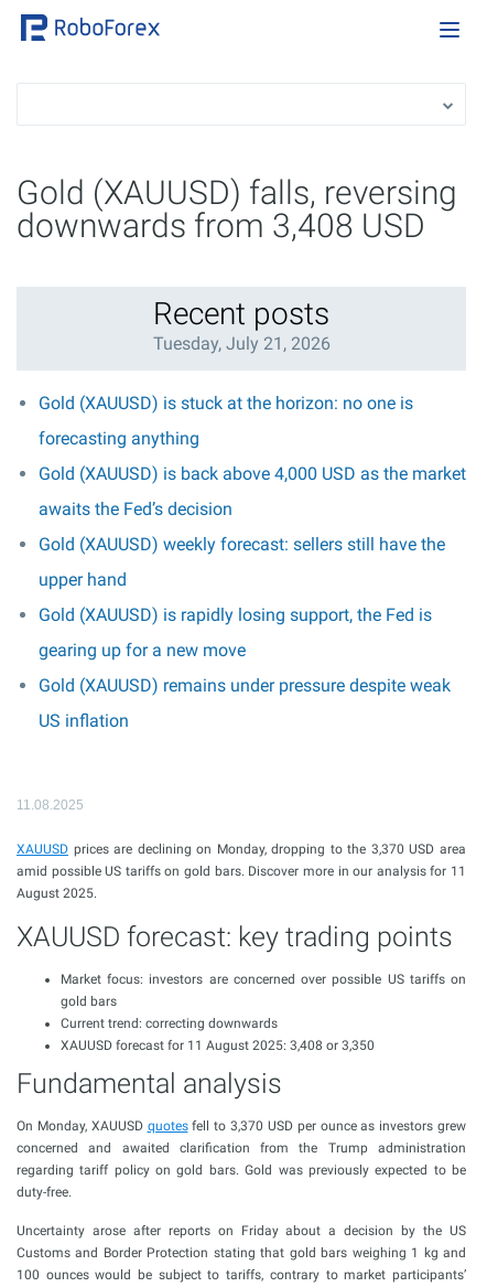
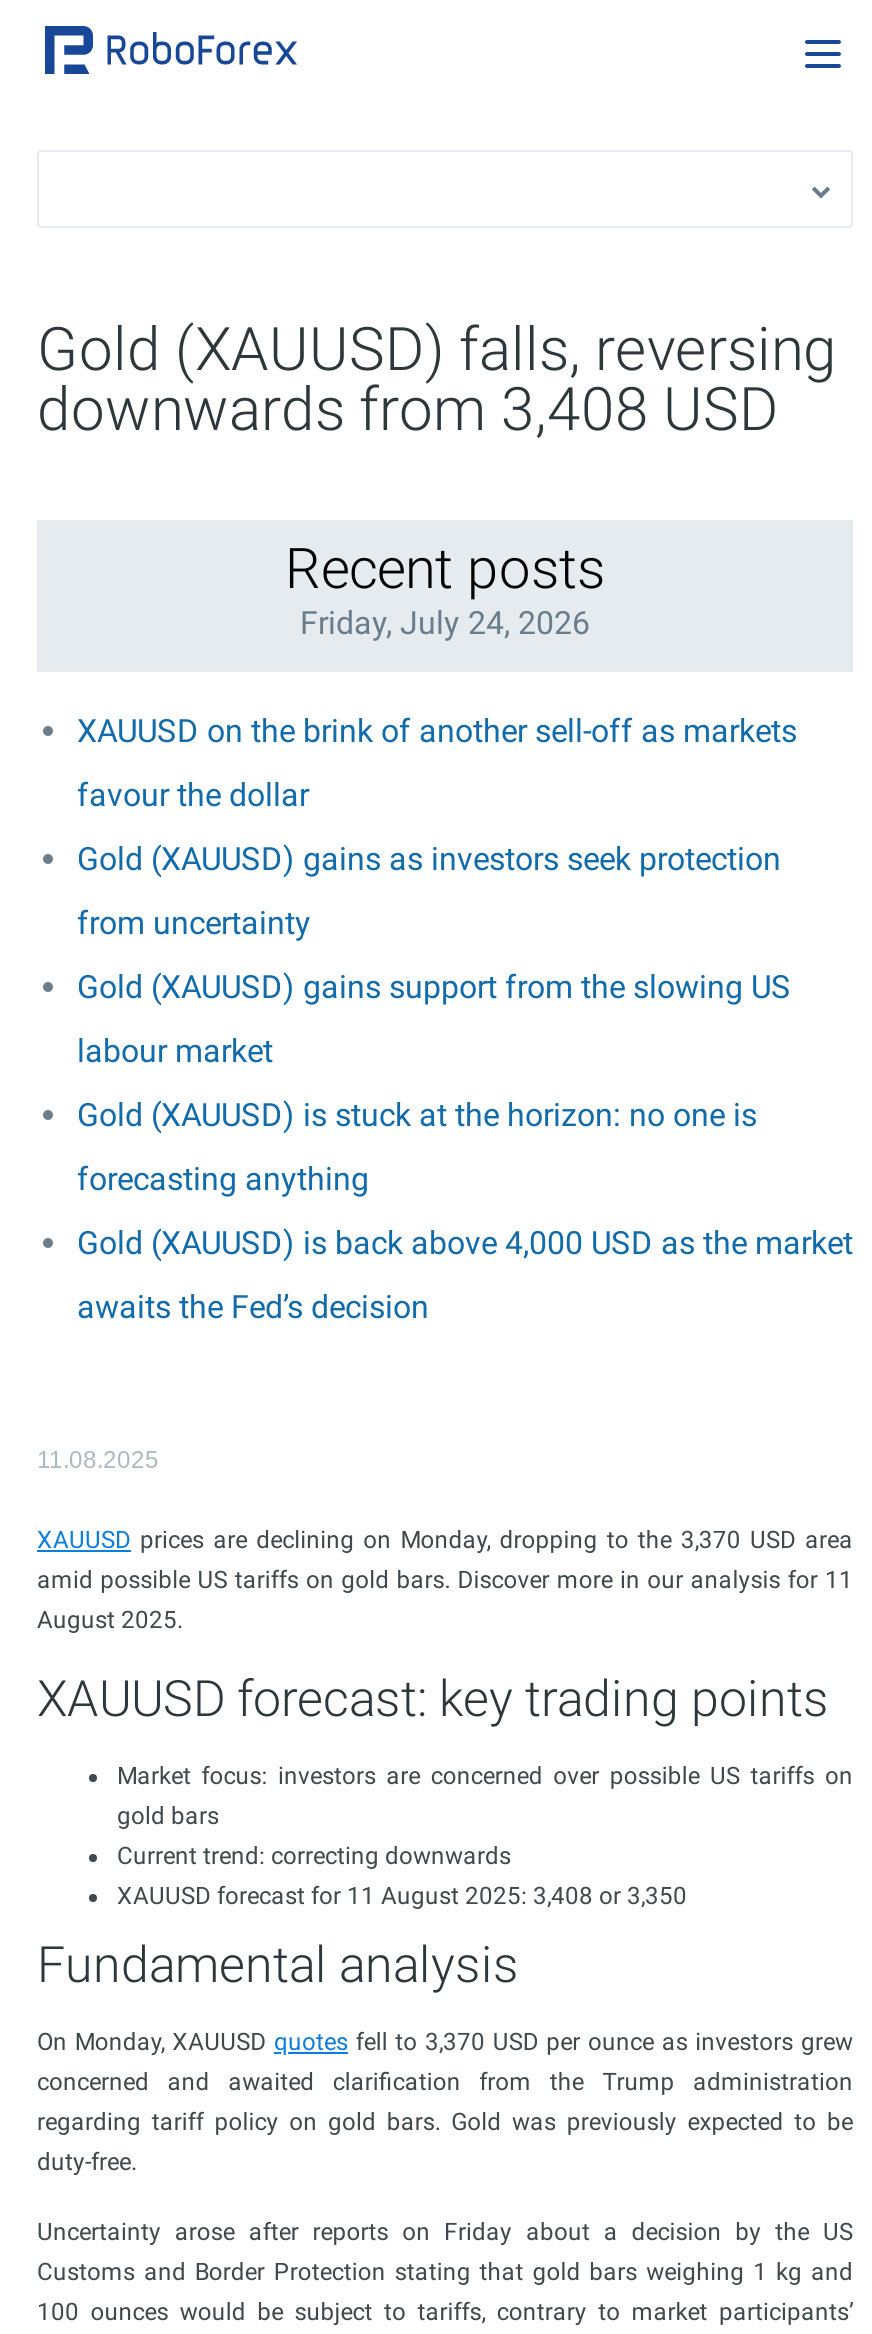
- Tuesday, July 21, 2026
+ Friday, July 24, 2026
+ XAUUSD on the brink of another sell-off as markets
+ favour the dollar
+ Gold (XAUUSD) gains as investors seek protection
+ from uncertainty
+ Gold (XAUUSD) gains support from the slowing US
+ labour market

moved down: Gold (XAUUSD) is stuck at the horizon: no one is | forecasting anything | Gold (XAUUSD) is back above 4,000 USD as the market | awaits the Fed’s decision

- Gold (XAUUSD) weekly forecast: sellers still have the
- upper hand
- Gold (XAUUSD) is rapidly losing support, the Fed is
- gearing up for a new move
- Gold (XAUUSD) remains under pressure despite weak
- US inflation
